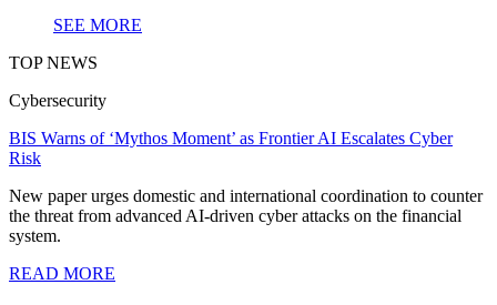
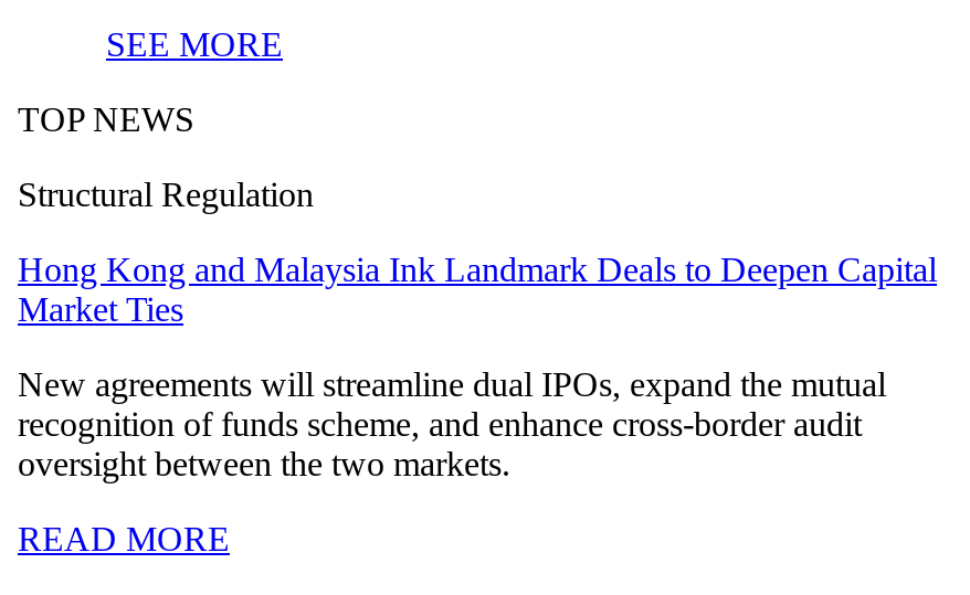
- Cybersecurity
+ Structural Regulation

- BIS Warns of ‘Mythos Moment’ as Frontier AI Escalates Cyber
- Risk
+ Hong Kong and Malaysia Ink Landmark Deals to Deepen Capital
+ Market Ties

- New paper urges domestic and international coordination to counter
- the threat from advanced AI-driven cyber attacks on the financial
- system.
+ New agreements will streamline dual IPOs, expand the mutual
+ recognition of funds scheme, and enhance cross-border audit
+ oversight between the two markets.
